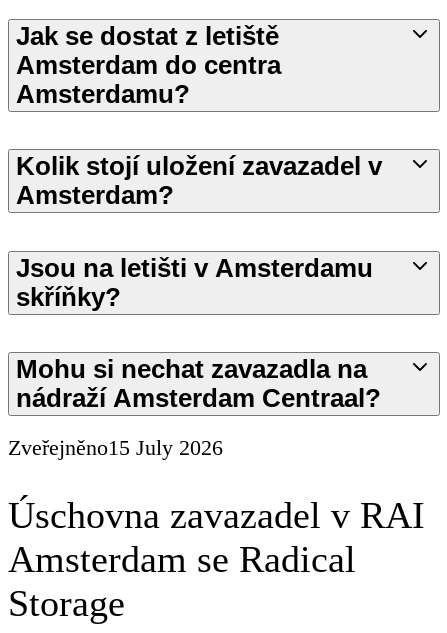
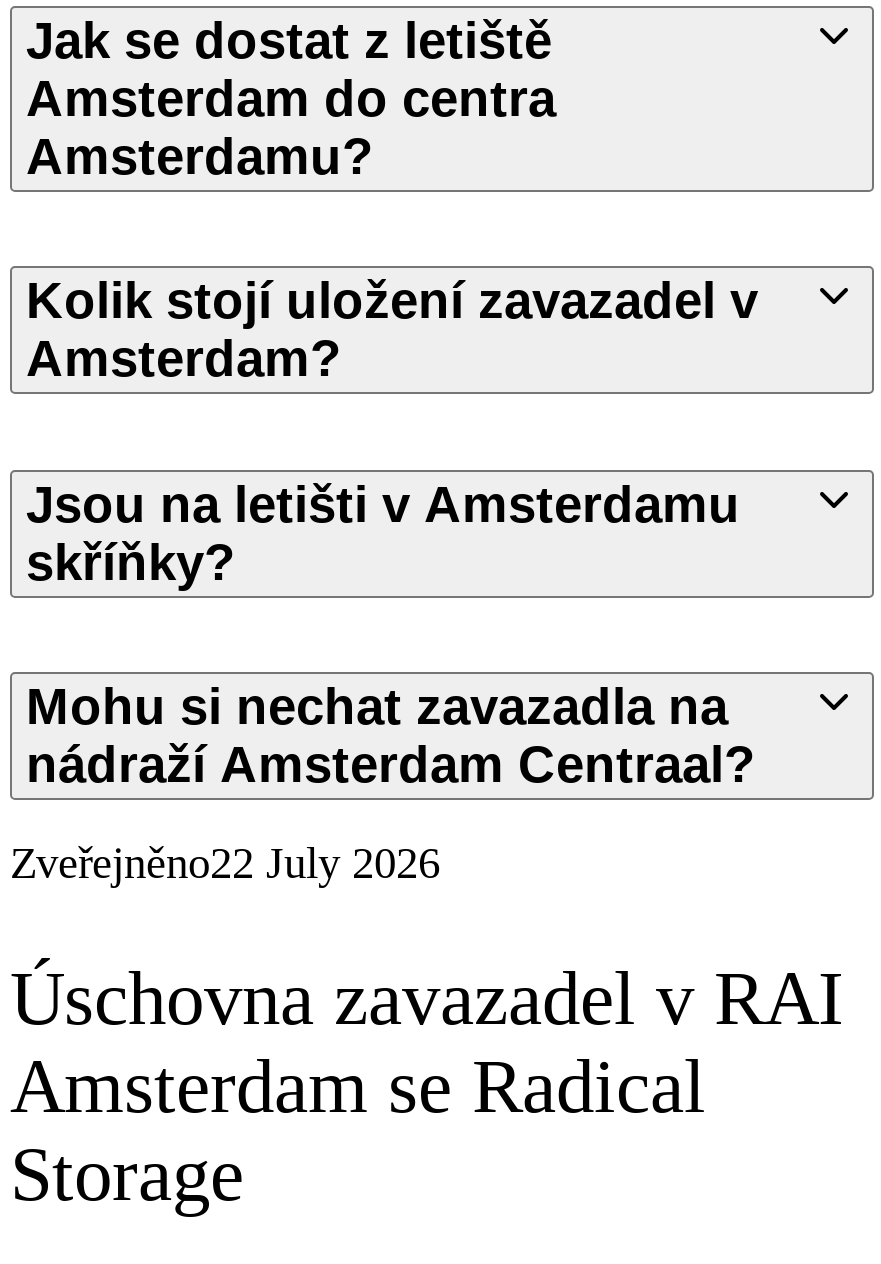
- Zveřejněno15 July 2026
+ Zveřejněno22 July 2026
